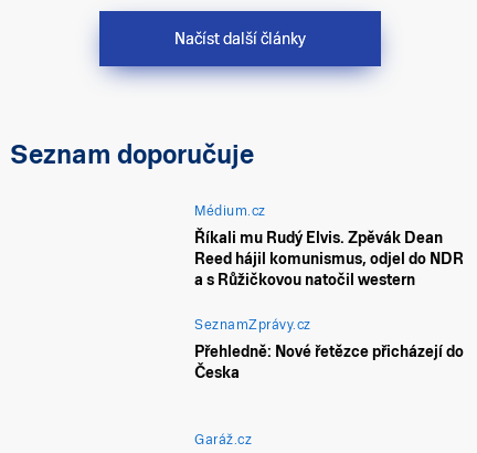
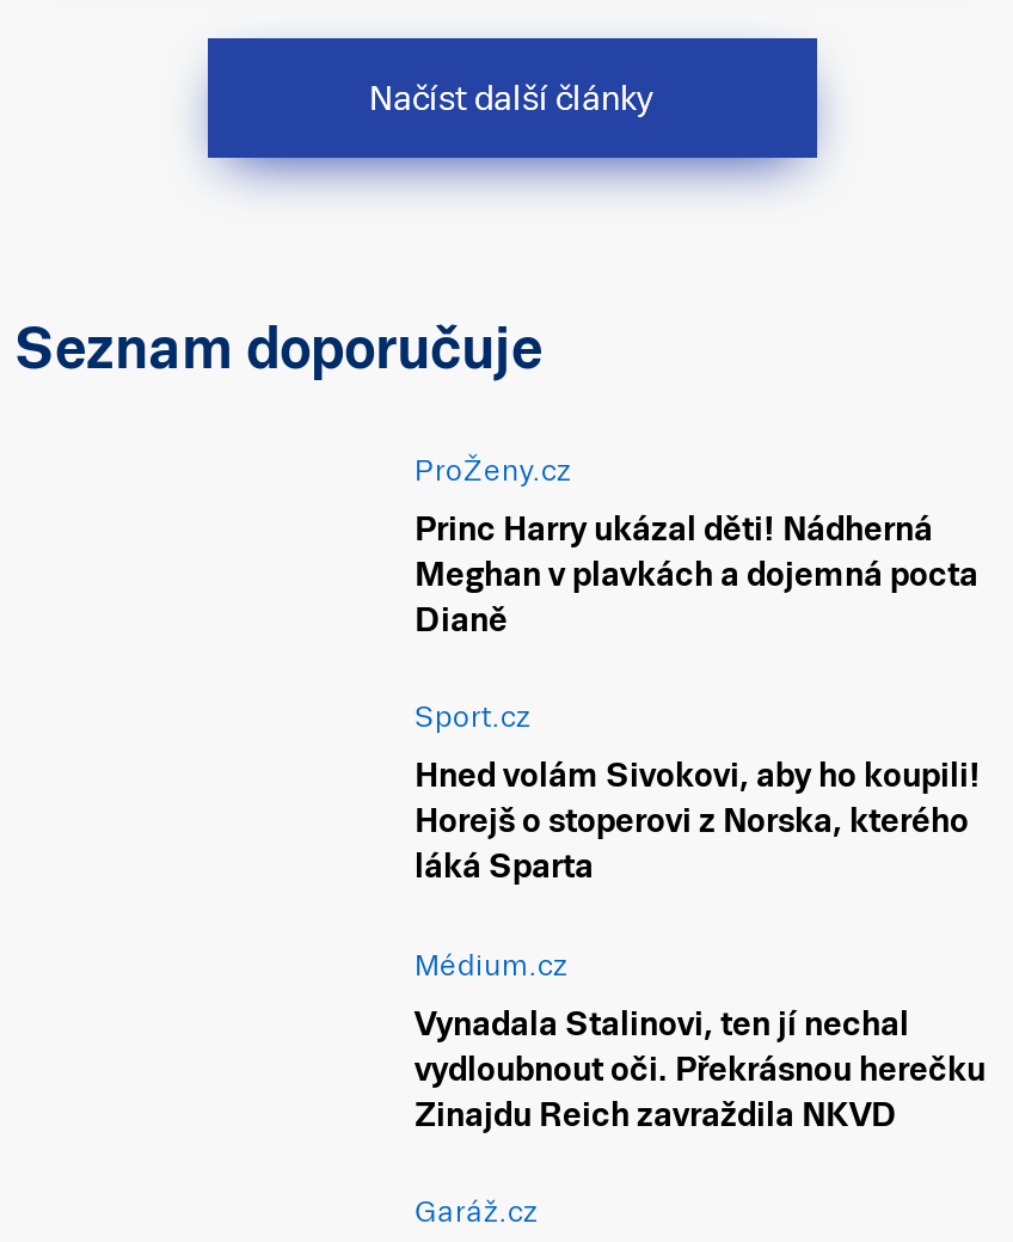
+ ProŽeny.cz
+ Princ Harry ukázal děti! Nádherná
+ Meghan v plavkách a dojemná pocta
+ Dianě
+ Sport.cz
+ Hned volám Sivokovi, aby ho koupili!
+ Horejš o stoperovi z Norska, kterého
+ láká Sparta

moved down: Médium.cz

- Říkali mu Rudý Elvis. Zpěvák Dean
- Reed hájil komunismus, odjel do NDR
- a s Růžičkovou natočil western
- SeznamZprávy.cz
- Přehledně: Nové řetězce přicházejí do
- Česka
+ Vynadala Stalinovi, ten jí nechal
+ vydloubnout oči. Překrásnou herečku
+ Zinajdu Reich zavraždila NKVD
